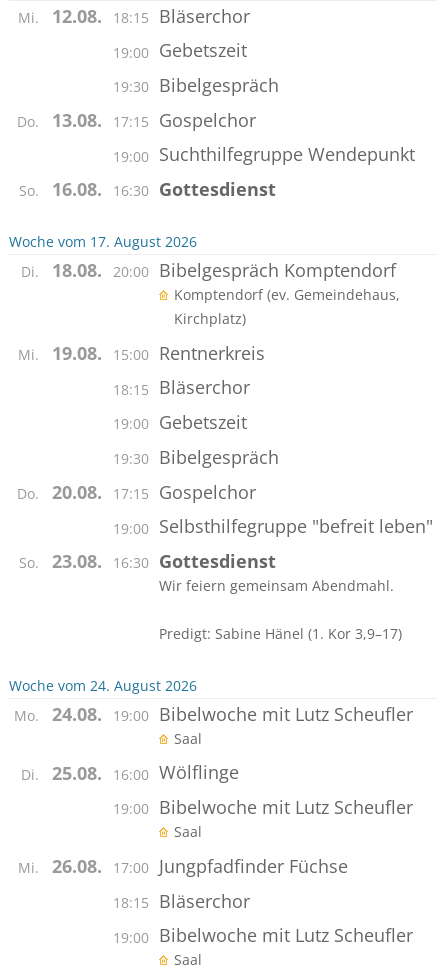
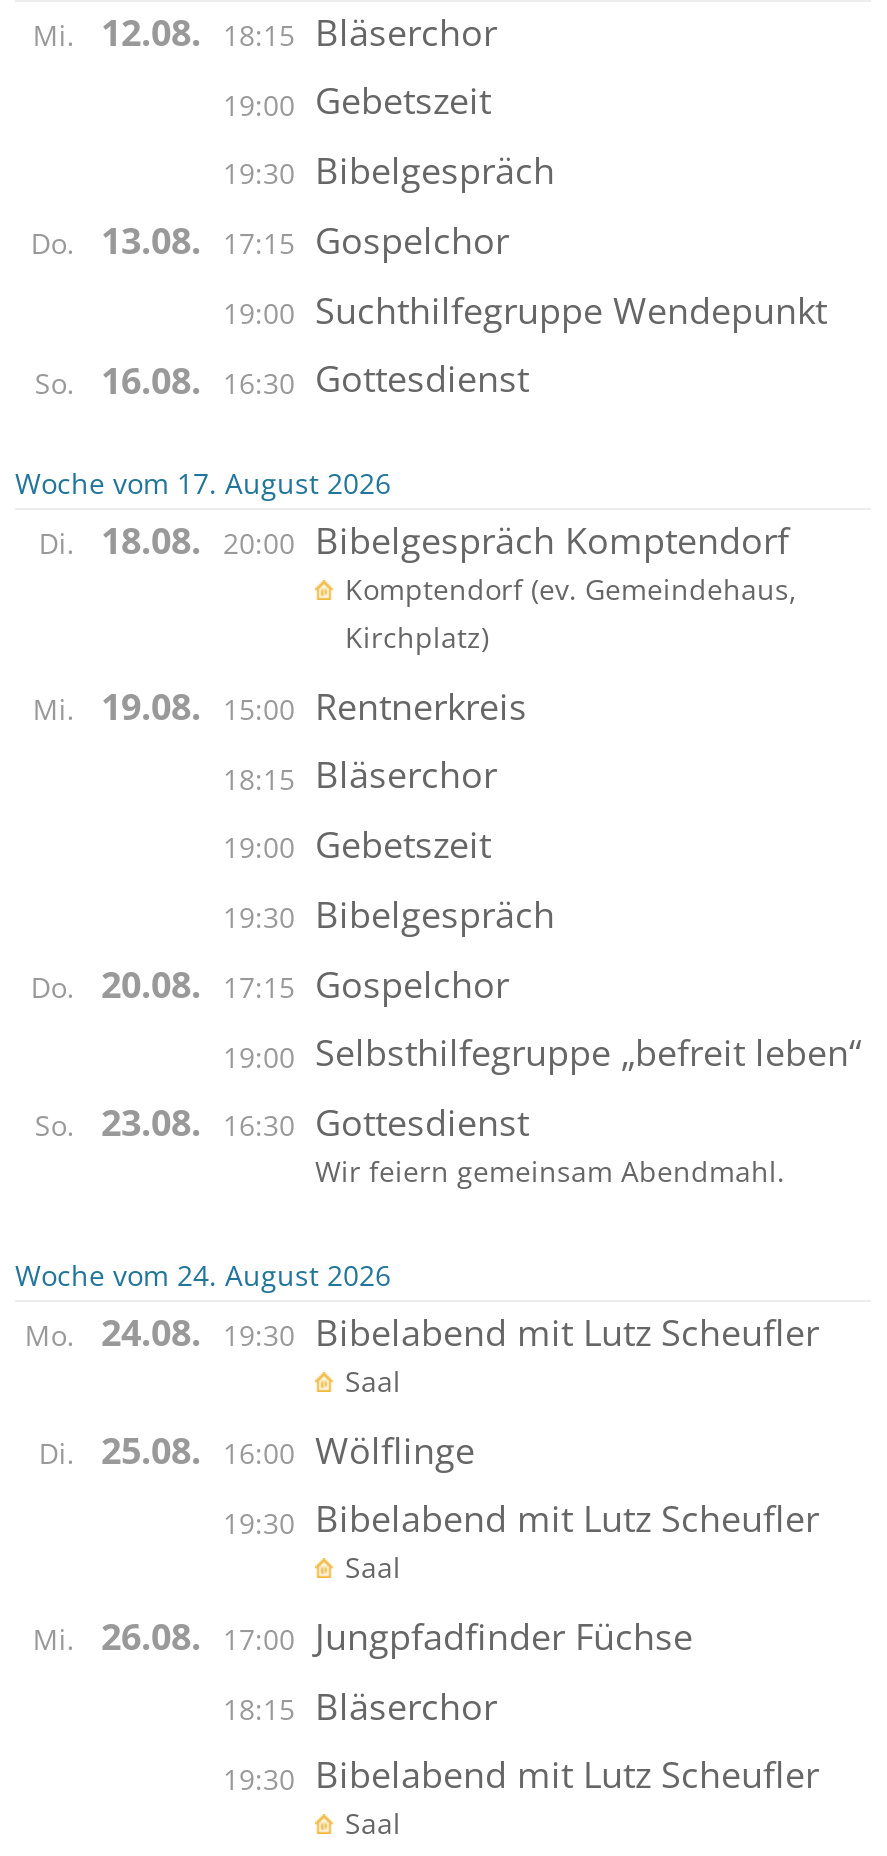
- 19:00 Selbsthilfegruppe "befreit leben"
+ 19:00 Selbsthilfegruppe „befreit leben“

- Predigt: Sabine Hänel (1. Kor 3,9–17)

- 24.08. 19:00 Bibelwoche mit Lutz Scheufler
+ 24.08. 19:30 Bibelabend mit Lutz Scheufler

- 19:00 Bibelwoche mit Lutz Scheufler
+ 19:30 Bibelabend mit Lutz Scheufler

- 19:00 Bibelwoche mit Lutz Scheufler
+ 19:30 Bibelabend mit Lutz Scheufler
